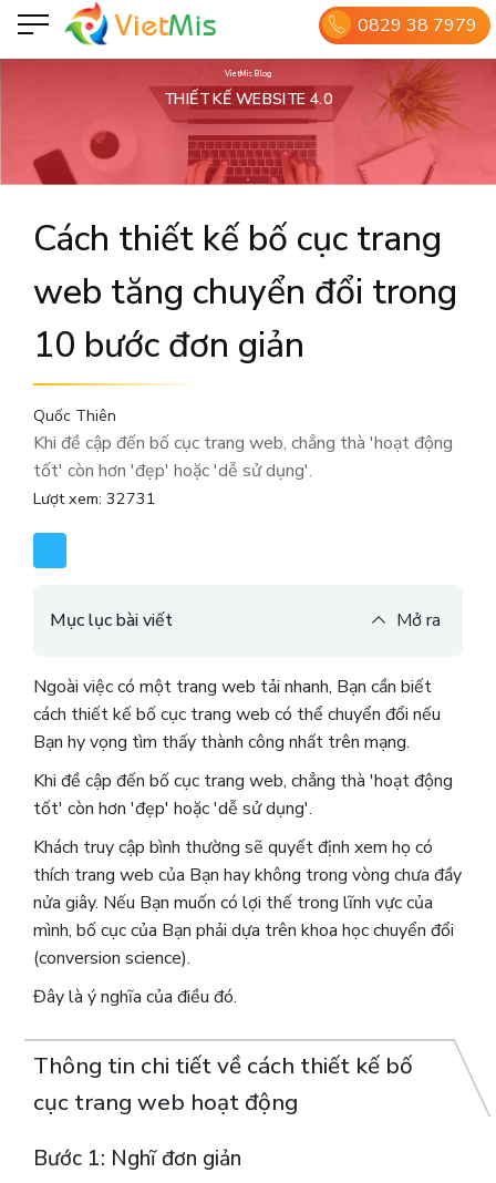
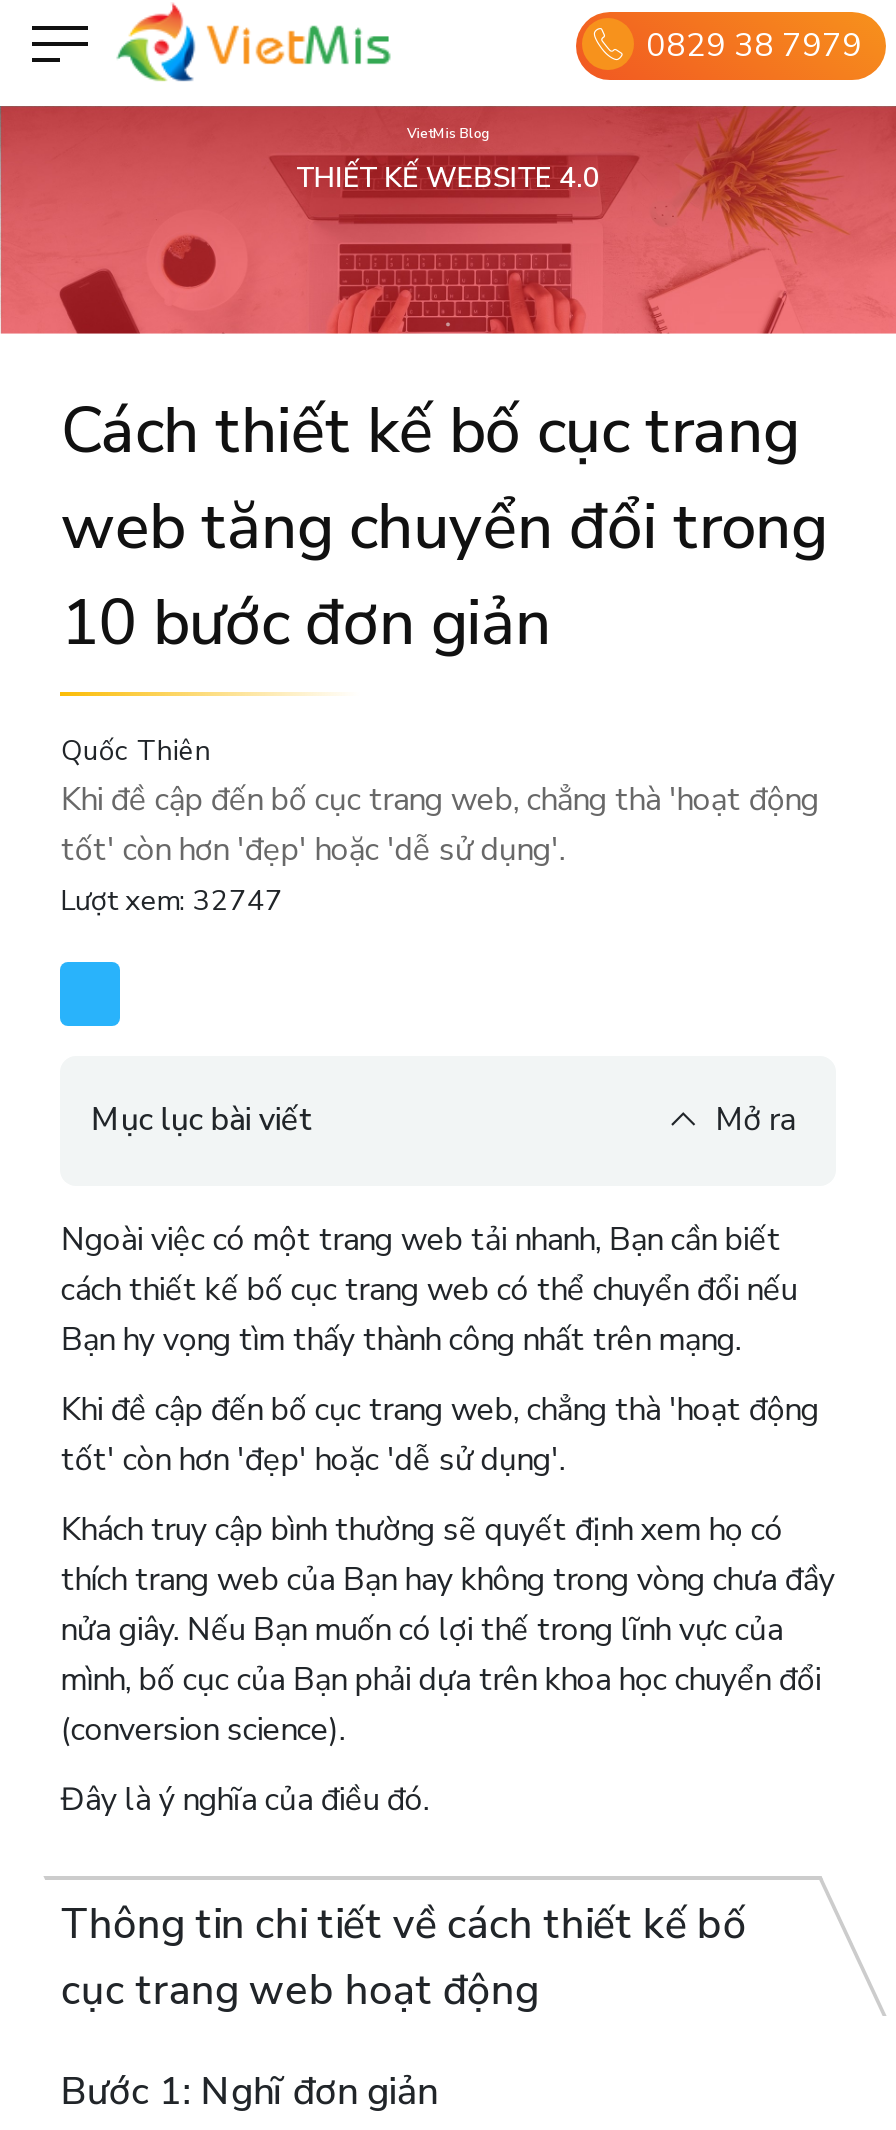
- Lượt xem: 32731
+ Lượt xem: 32747
